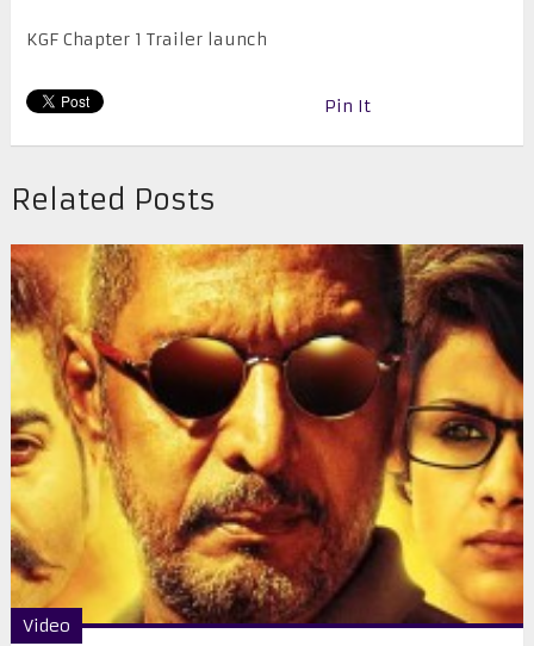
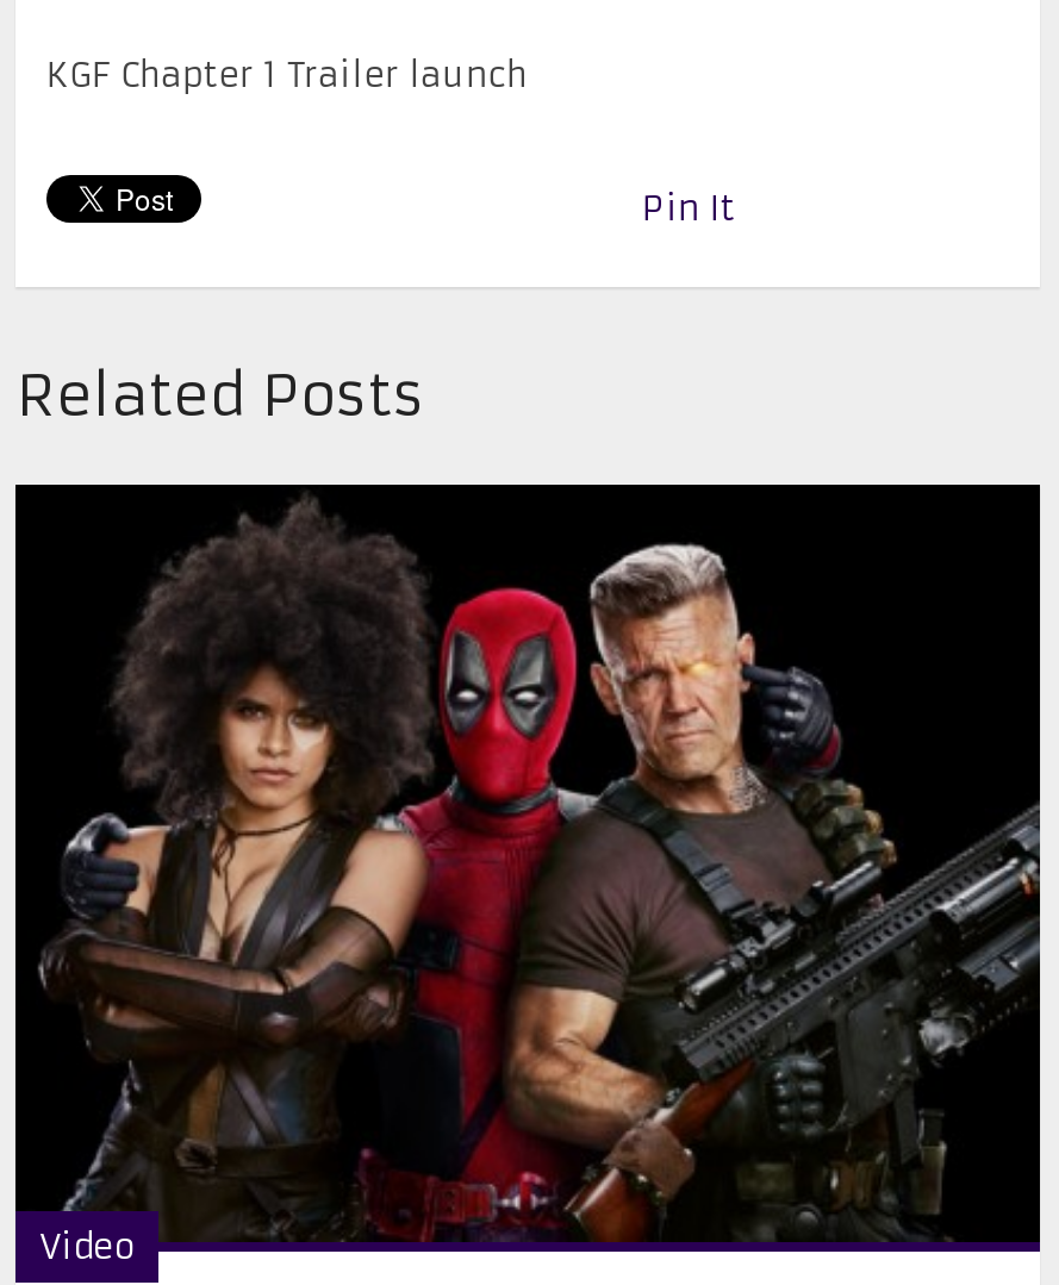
- [image]
+ [image]
